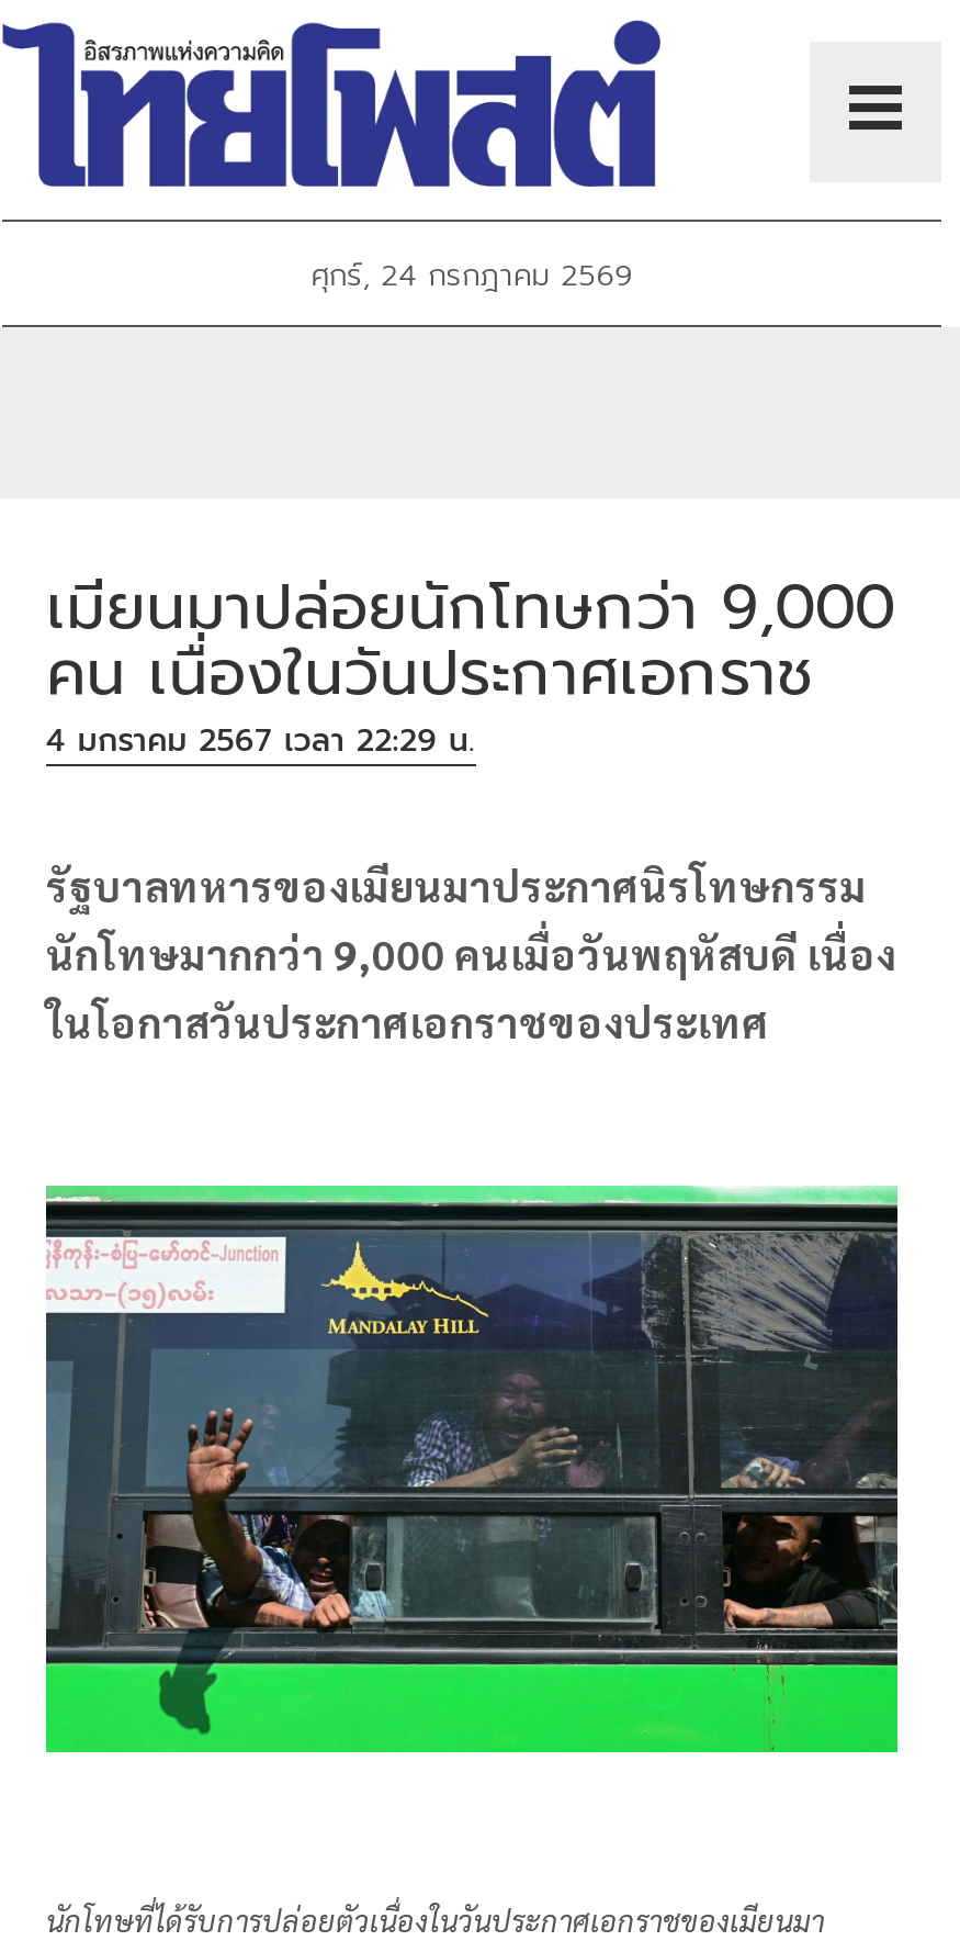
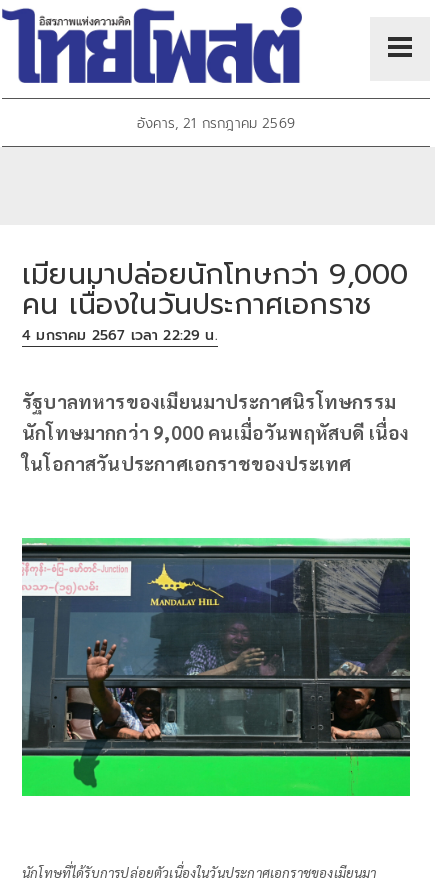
- ศุกร์, 24 กรกฎาคม 2569
+ อังคาร, 21 กรกฎาคม 2569
